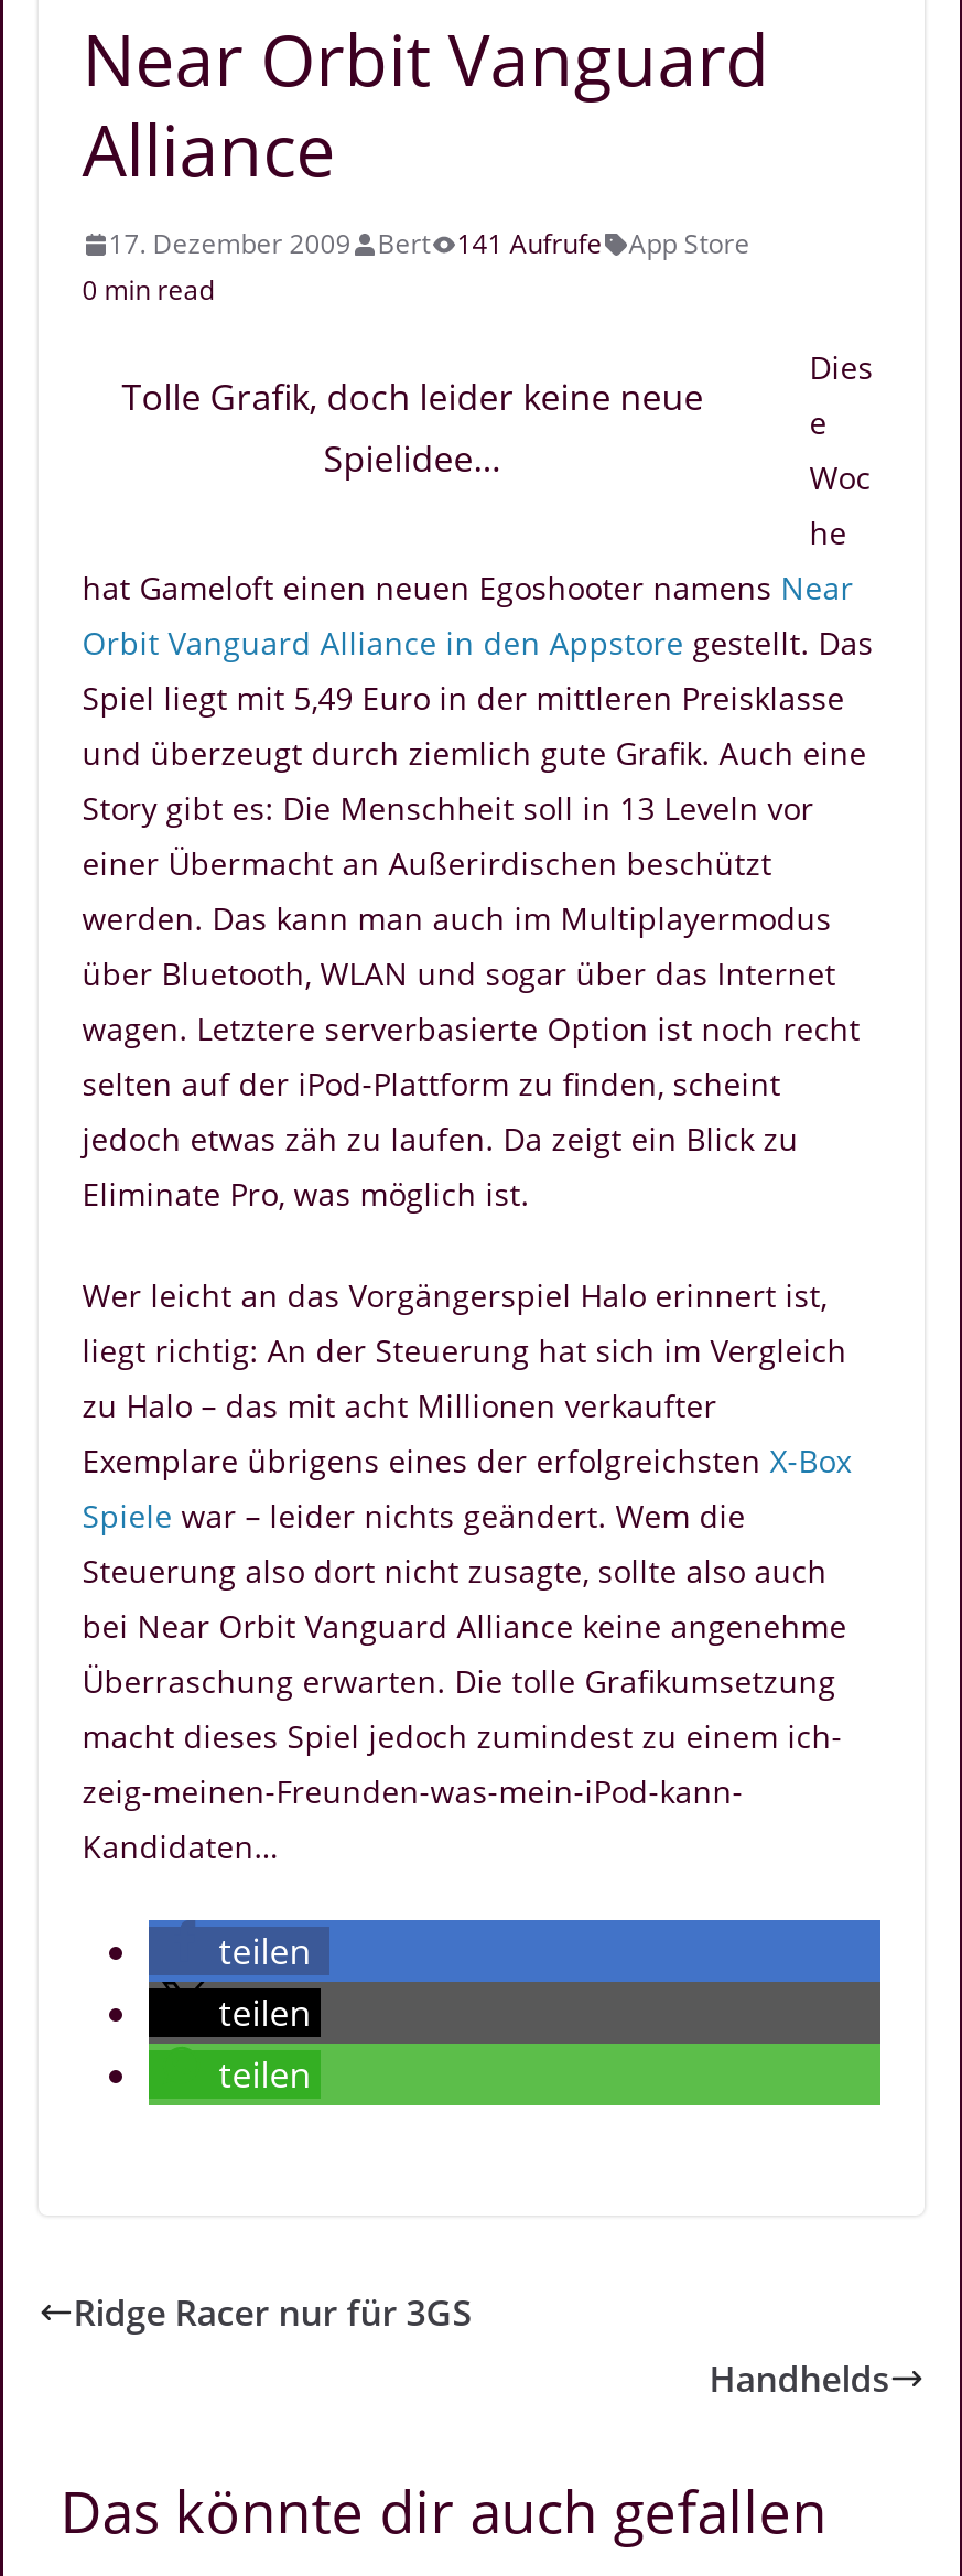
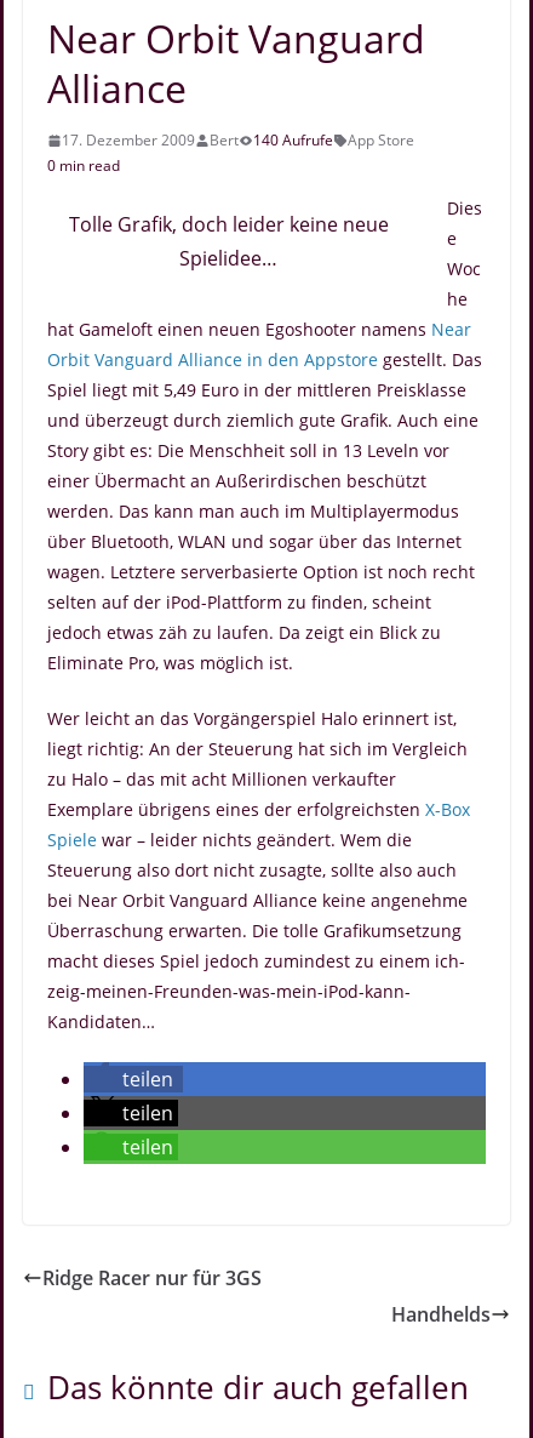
- 17. Dezember 2009 Bert 141 Aufrufe App Store
+ 17. Dezember 2009 Bert 140 Aufrufe App Store
